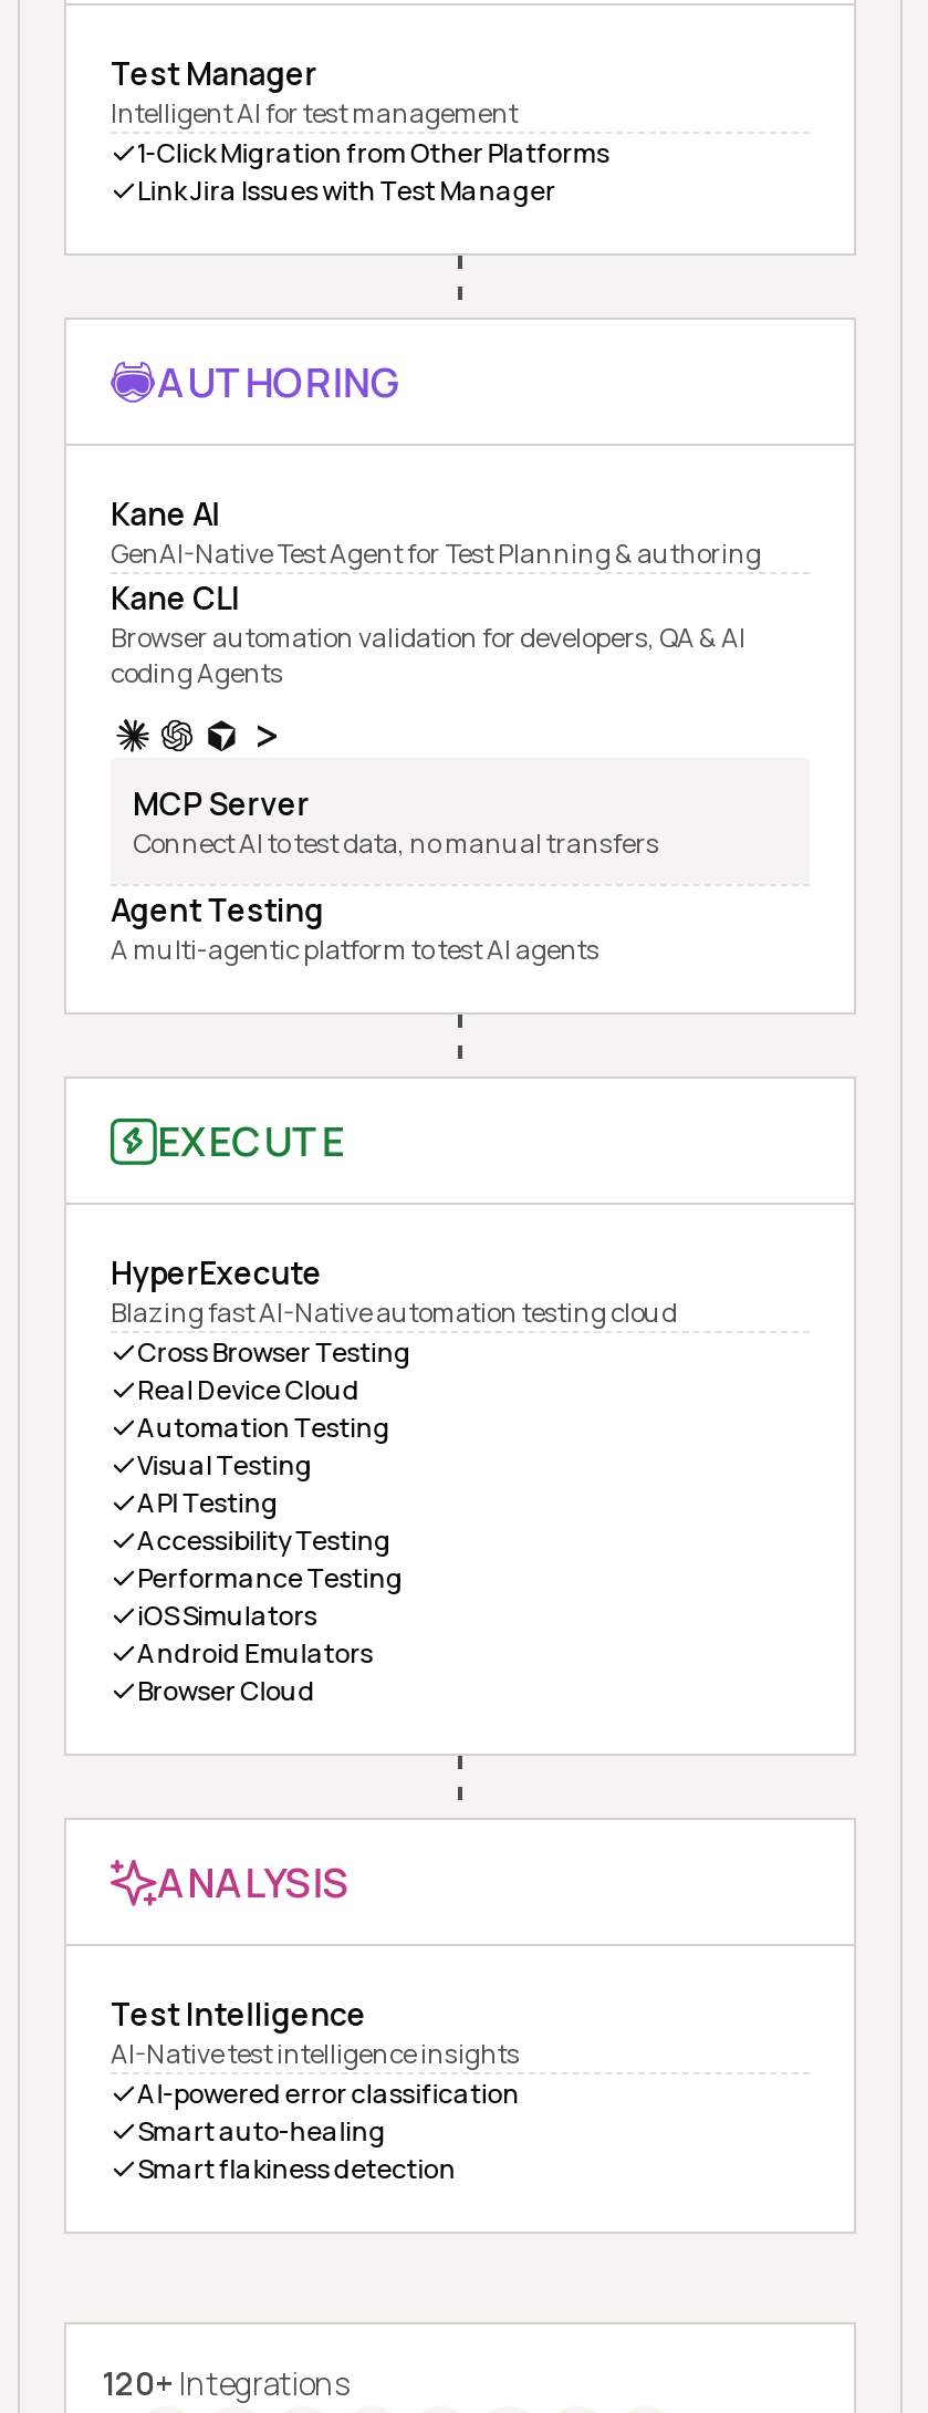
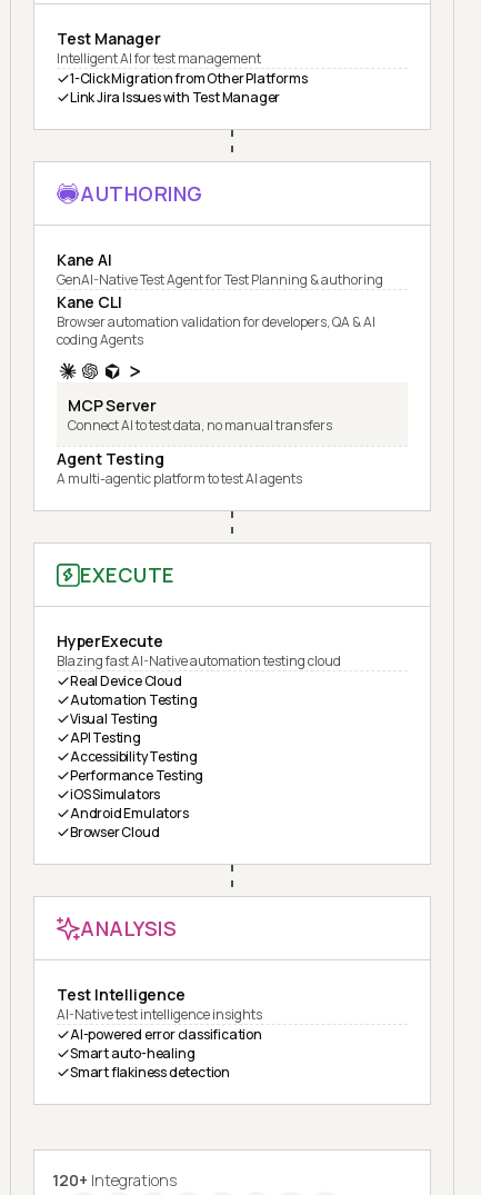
- Cross Browser Testing
